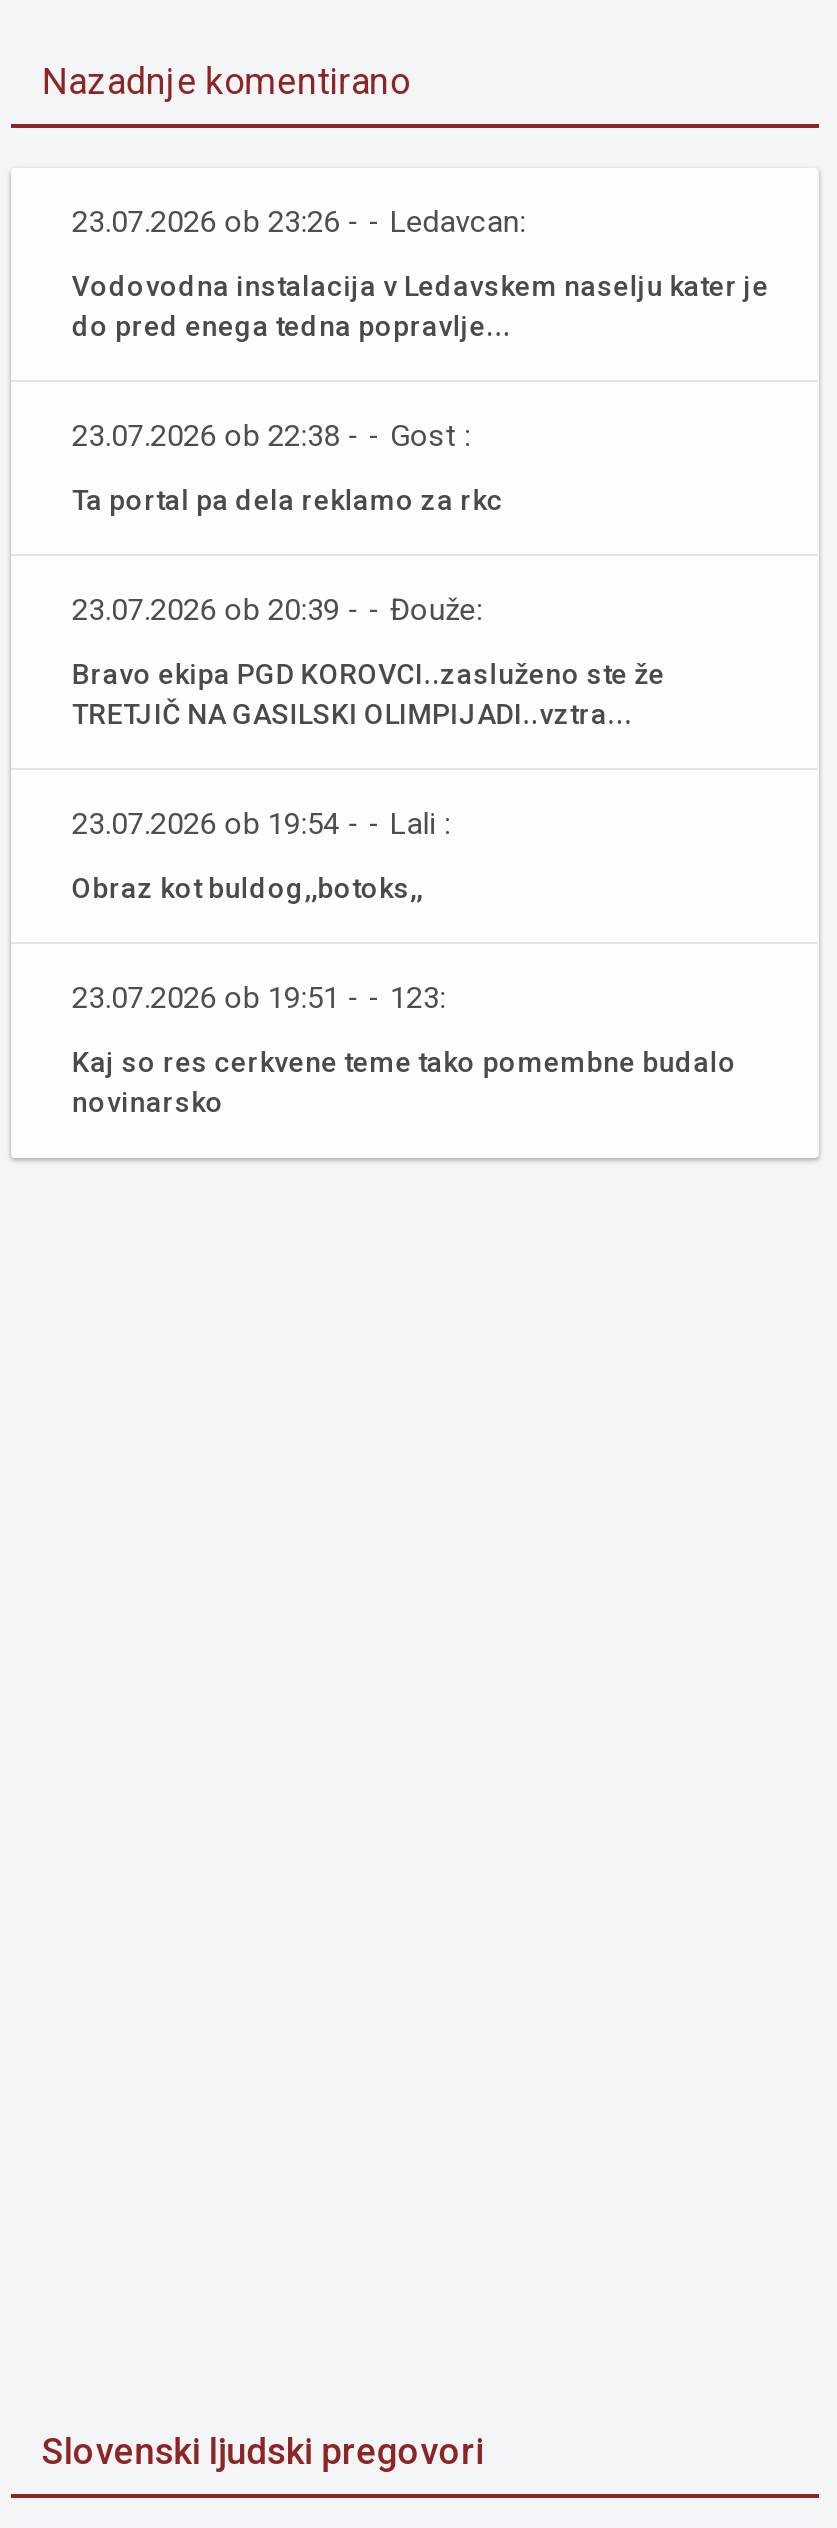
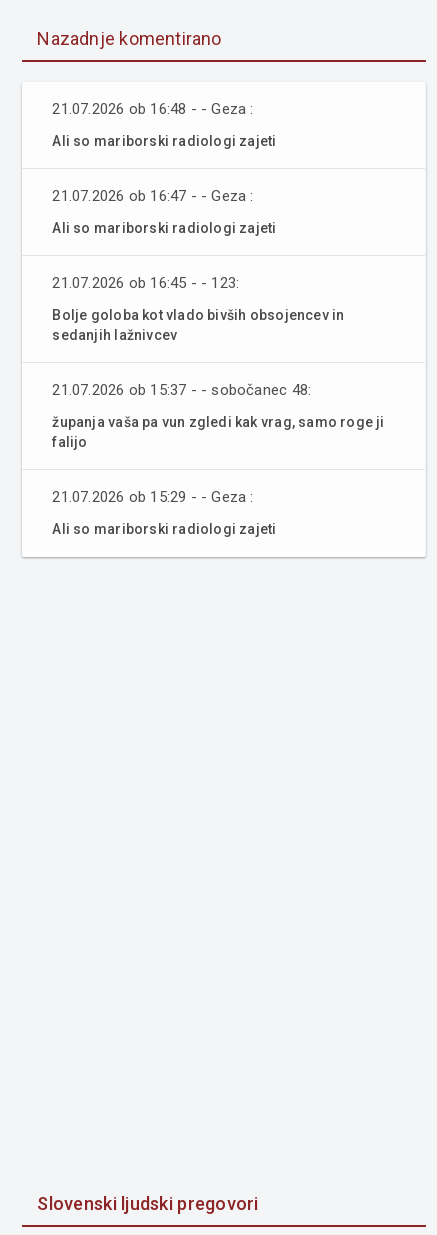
- 23.07.2026 ob 23:26 - - Ledavcan:
+ 21.07.2026 ob 16:48 - - Geza :

- Vodovodna instalacija v Ledavskem naselju kater je
- do pred enega tedna popravlje...
+ Ali so mariborski radiologi zajeti

- 23.07.2026 ob 22:38 - - Gost :
+ 21.07.2026 ob 16:47 - - Geza :

- Ta portal pa dela reklamo za rkc
+ Ali so mariborski radiologi zajeti

- 23.07.2026 ob 20:39 - - Đouže:
+ 21.07.2026 ob 16:45 - - 123:

- Bravo ekipa PGD KOROVCI..zasluženo ste že
- TRETJIČ NA GASILSKI OLIMPIJADI..vztra...
+ Bolje goloba kot vlado bivših obsojencev in
+ sedanjih lažnivcev

- 23.07.2026 ob 19:54 - - Lali :
+ 21.07.2026 ob 15:37 - - sobočanec 48:

- Obraz kot buldog,,botoks,,
+ županja vaša pa vun zgledi kak vrag, samo roge ji
+ falijo

- 23.07.2026 ob 19:51 - - 123:
+ 21.07.2026 ob 15:29 - - Geza :

- Kaj so res cerkvene teme tako pomembne budalo
- novinarsko
+ Ali so mariborski radiologi zajeti
